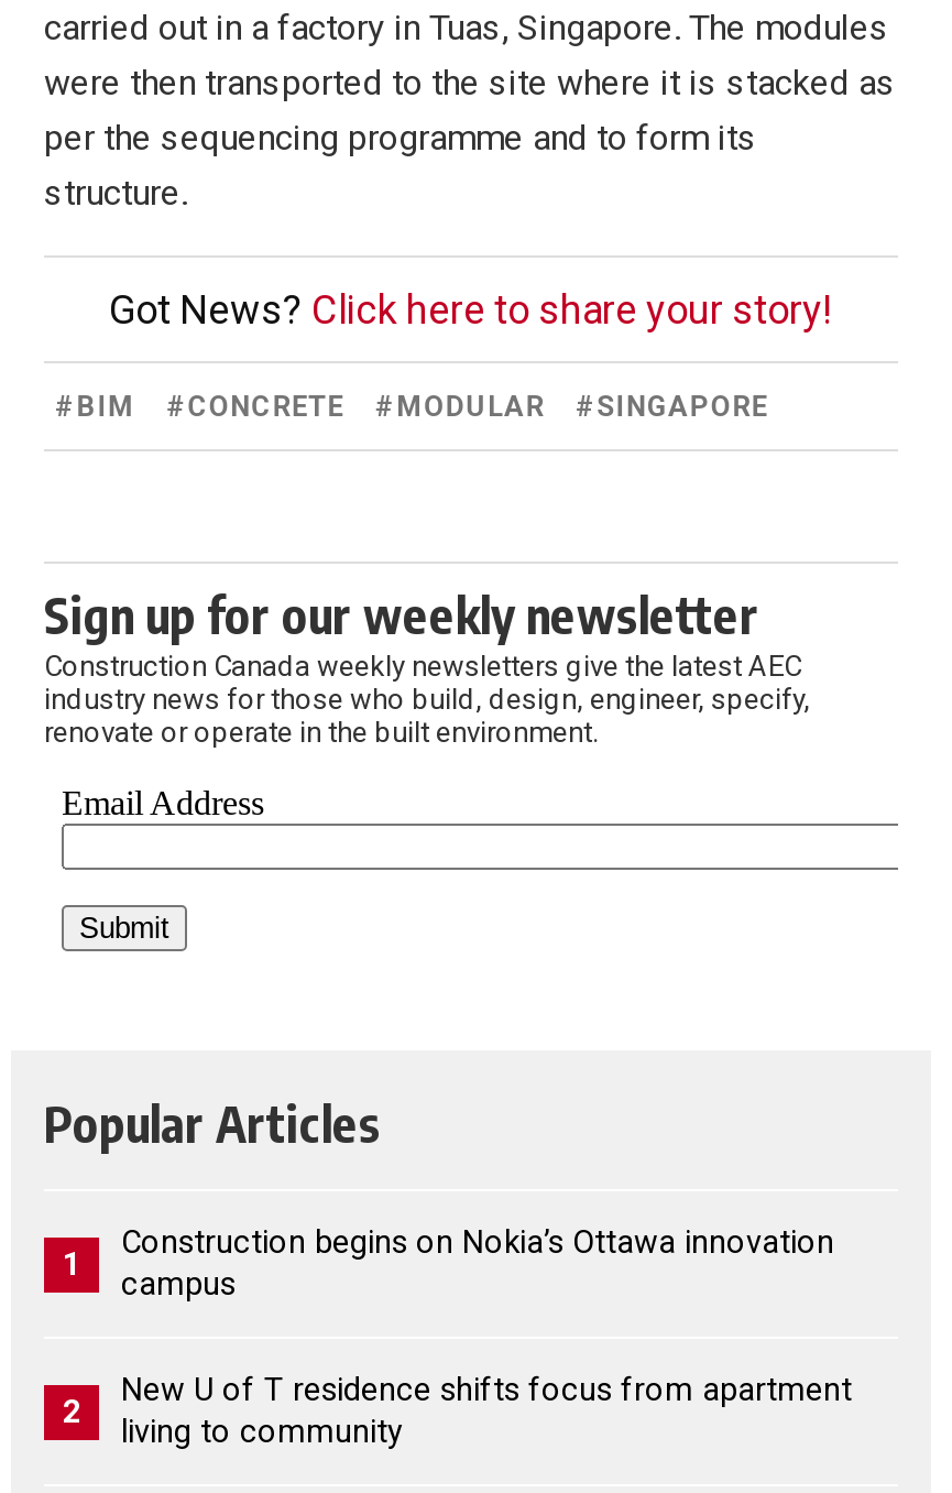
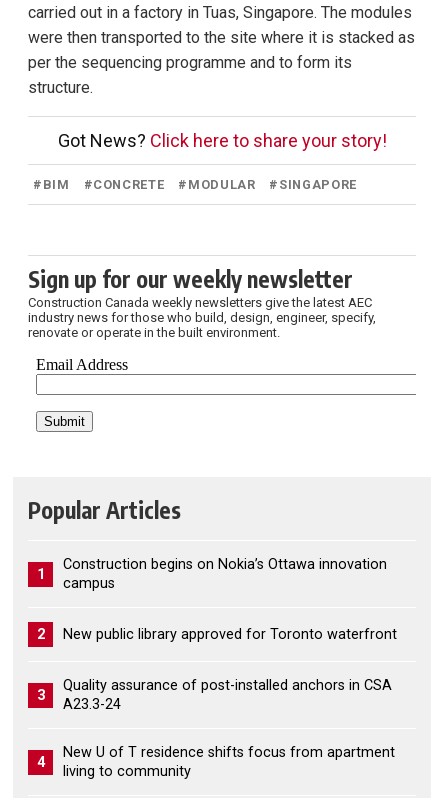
+ 3

+ Quality assurance of post-installed anchors in CSA
+ A23.3-24
+ 4

+ New public library approved for Toronto waterfront
